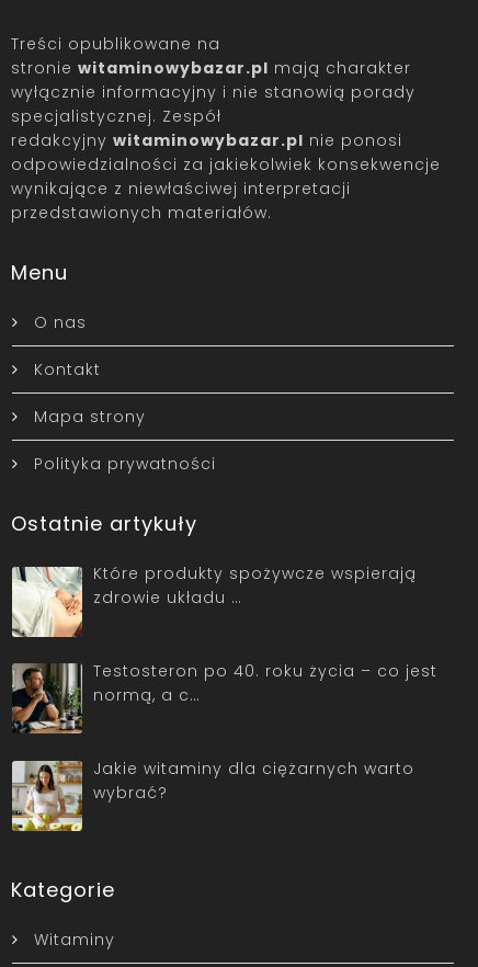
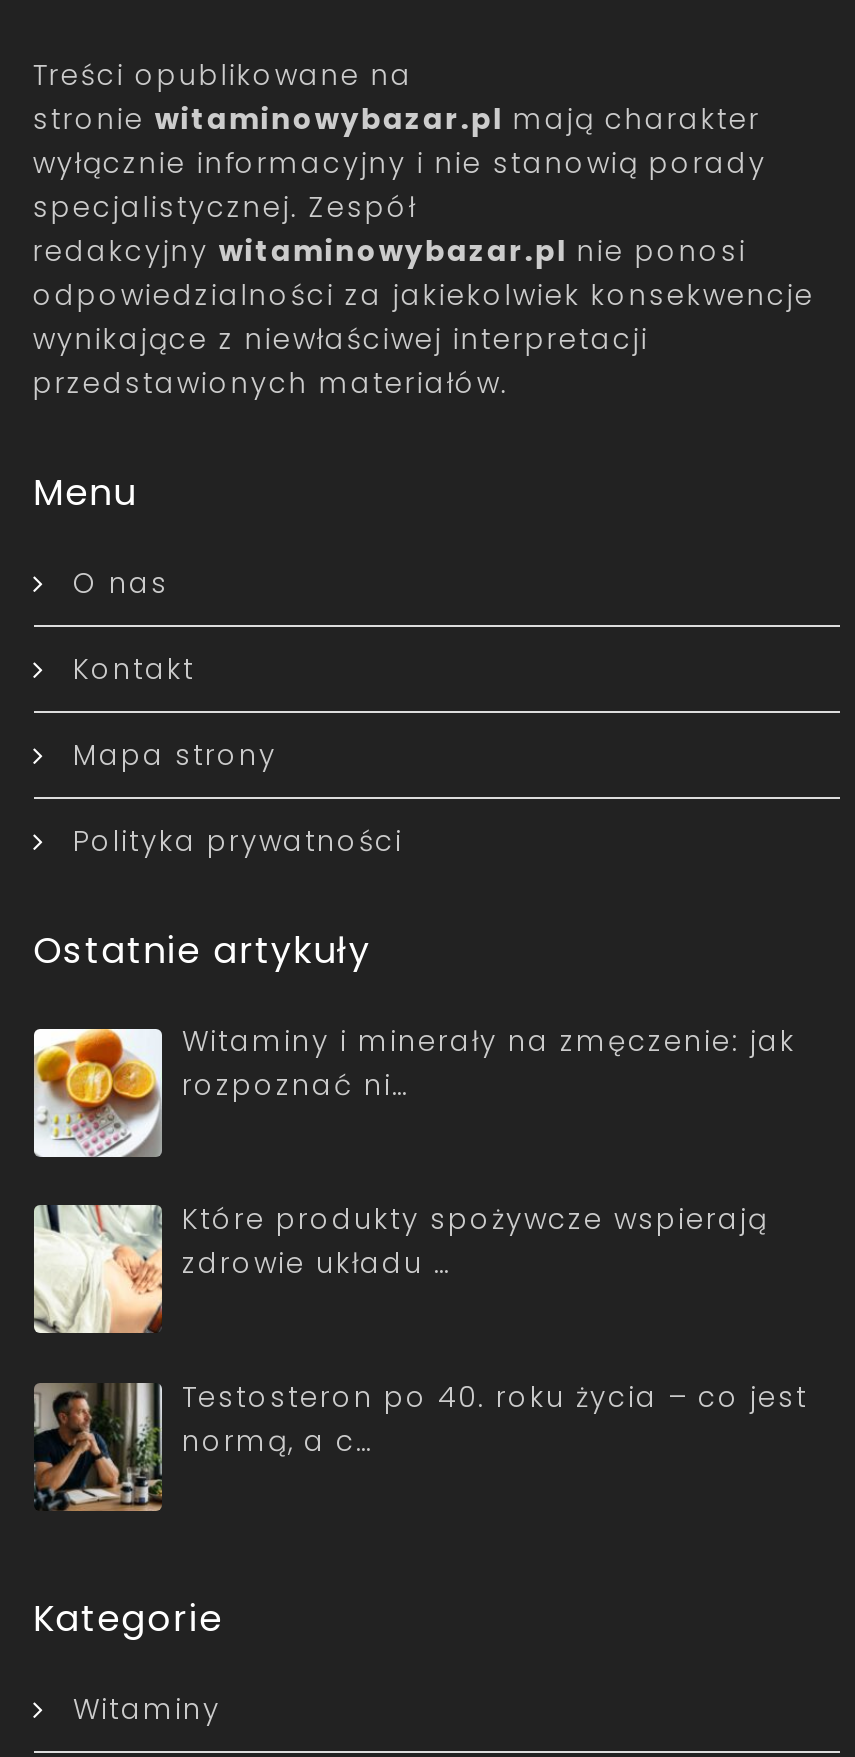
+ [image]
+ Witaminy i minerały na zmęczenie: jak
+ rozpoznać ni…

moved down: [image] | Które produkty spożywcze wspierają | zdrowie układu … | Testosteron po 40. roku życia – co jest | normą, a c…

- [image]
- Jakie witaminy dla ciężarnych warto
- wybrać?
